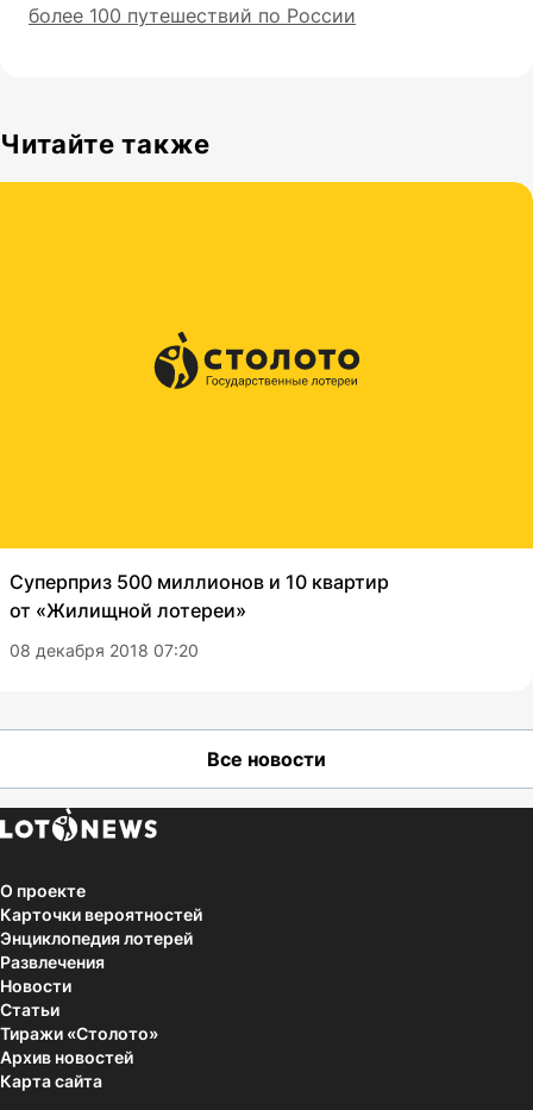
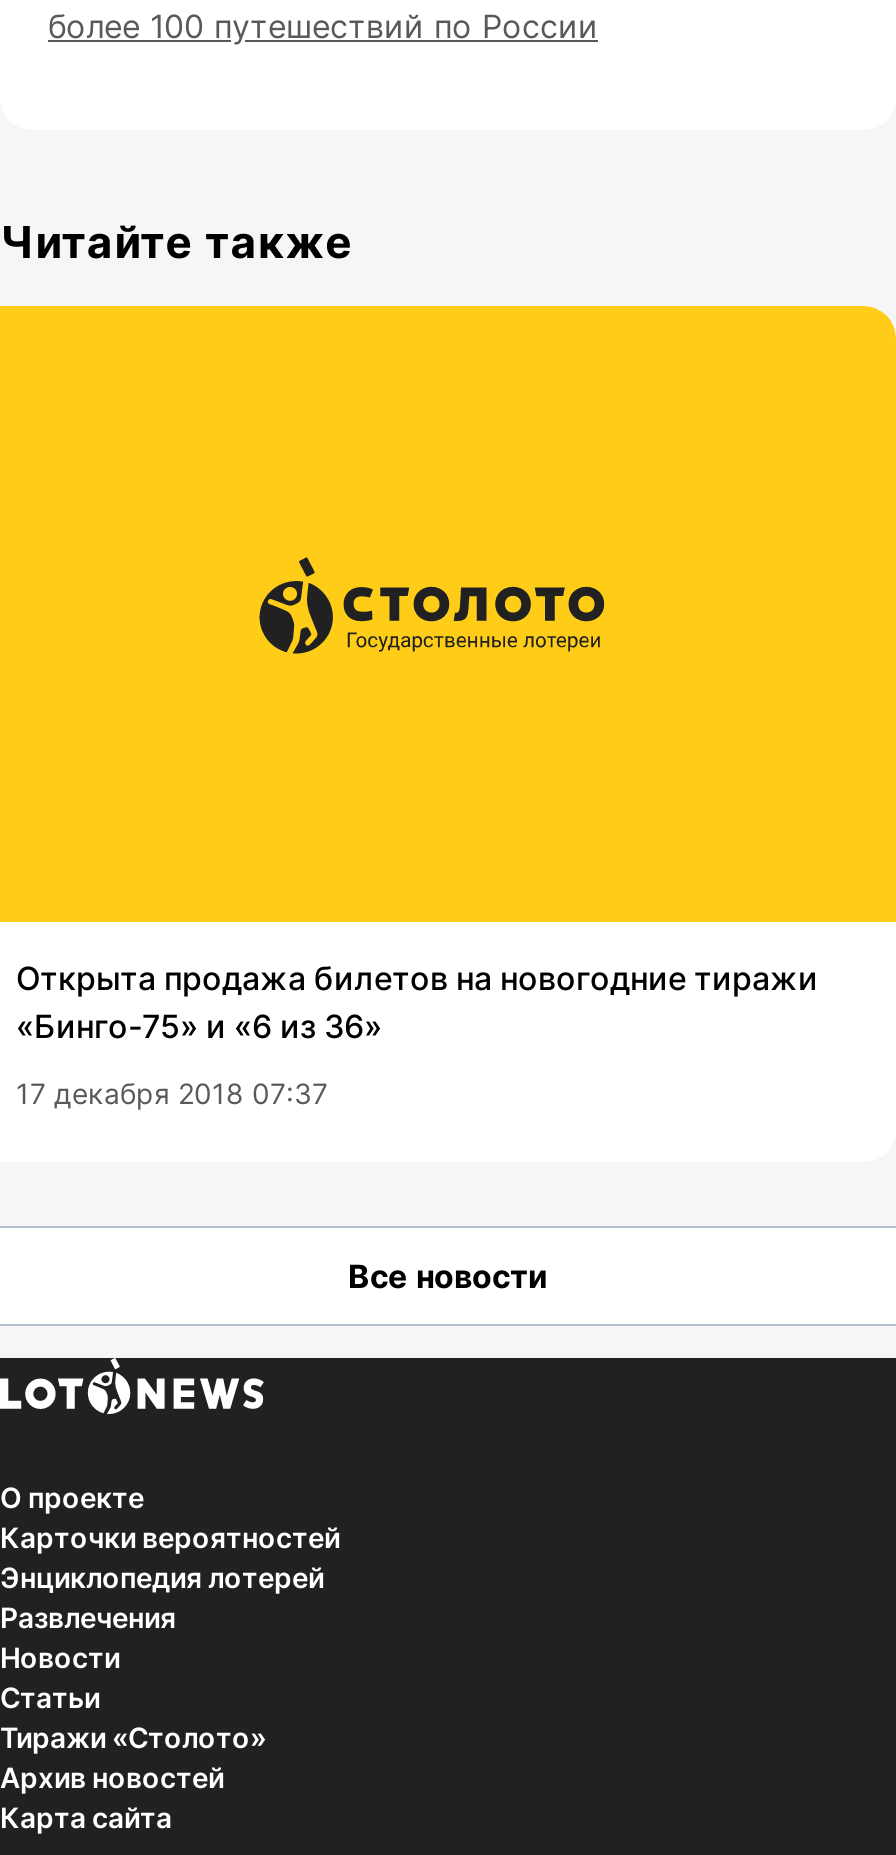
- Суперприз 500 миллионов и 10 квартир
- от «Жилищной лотереи»
+ Открыта продажа билетов на новогодние тиражи
+ «Бинго-75» и «6 из 36»

- 08 декабря 2018 07:20
+ 17 декабря 2018 07:37
